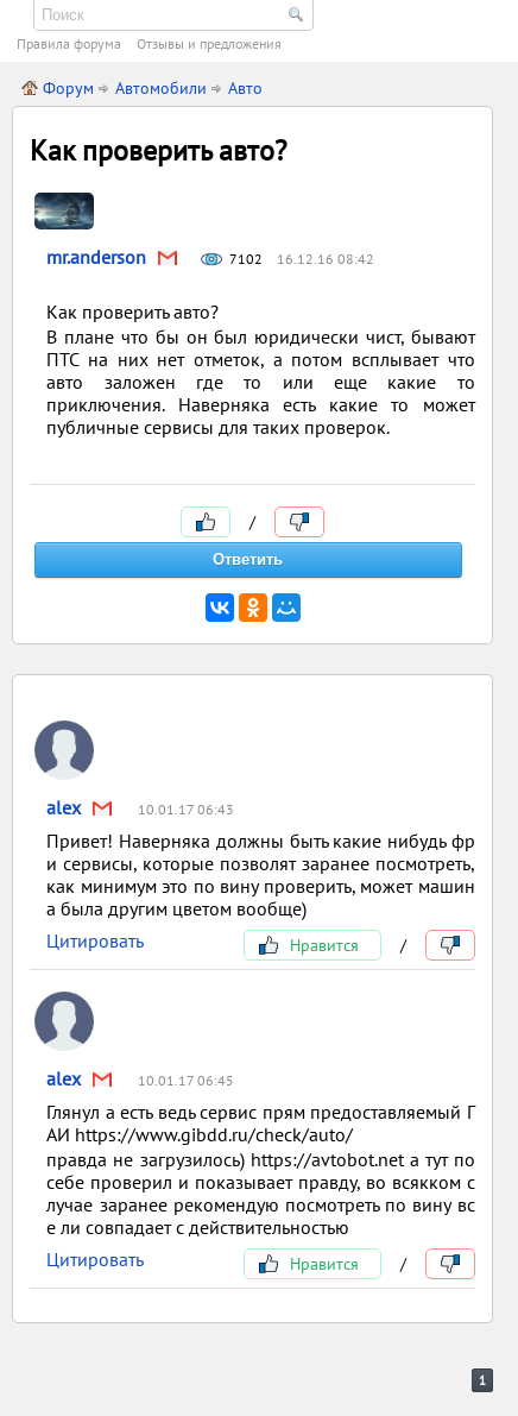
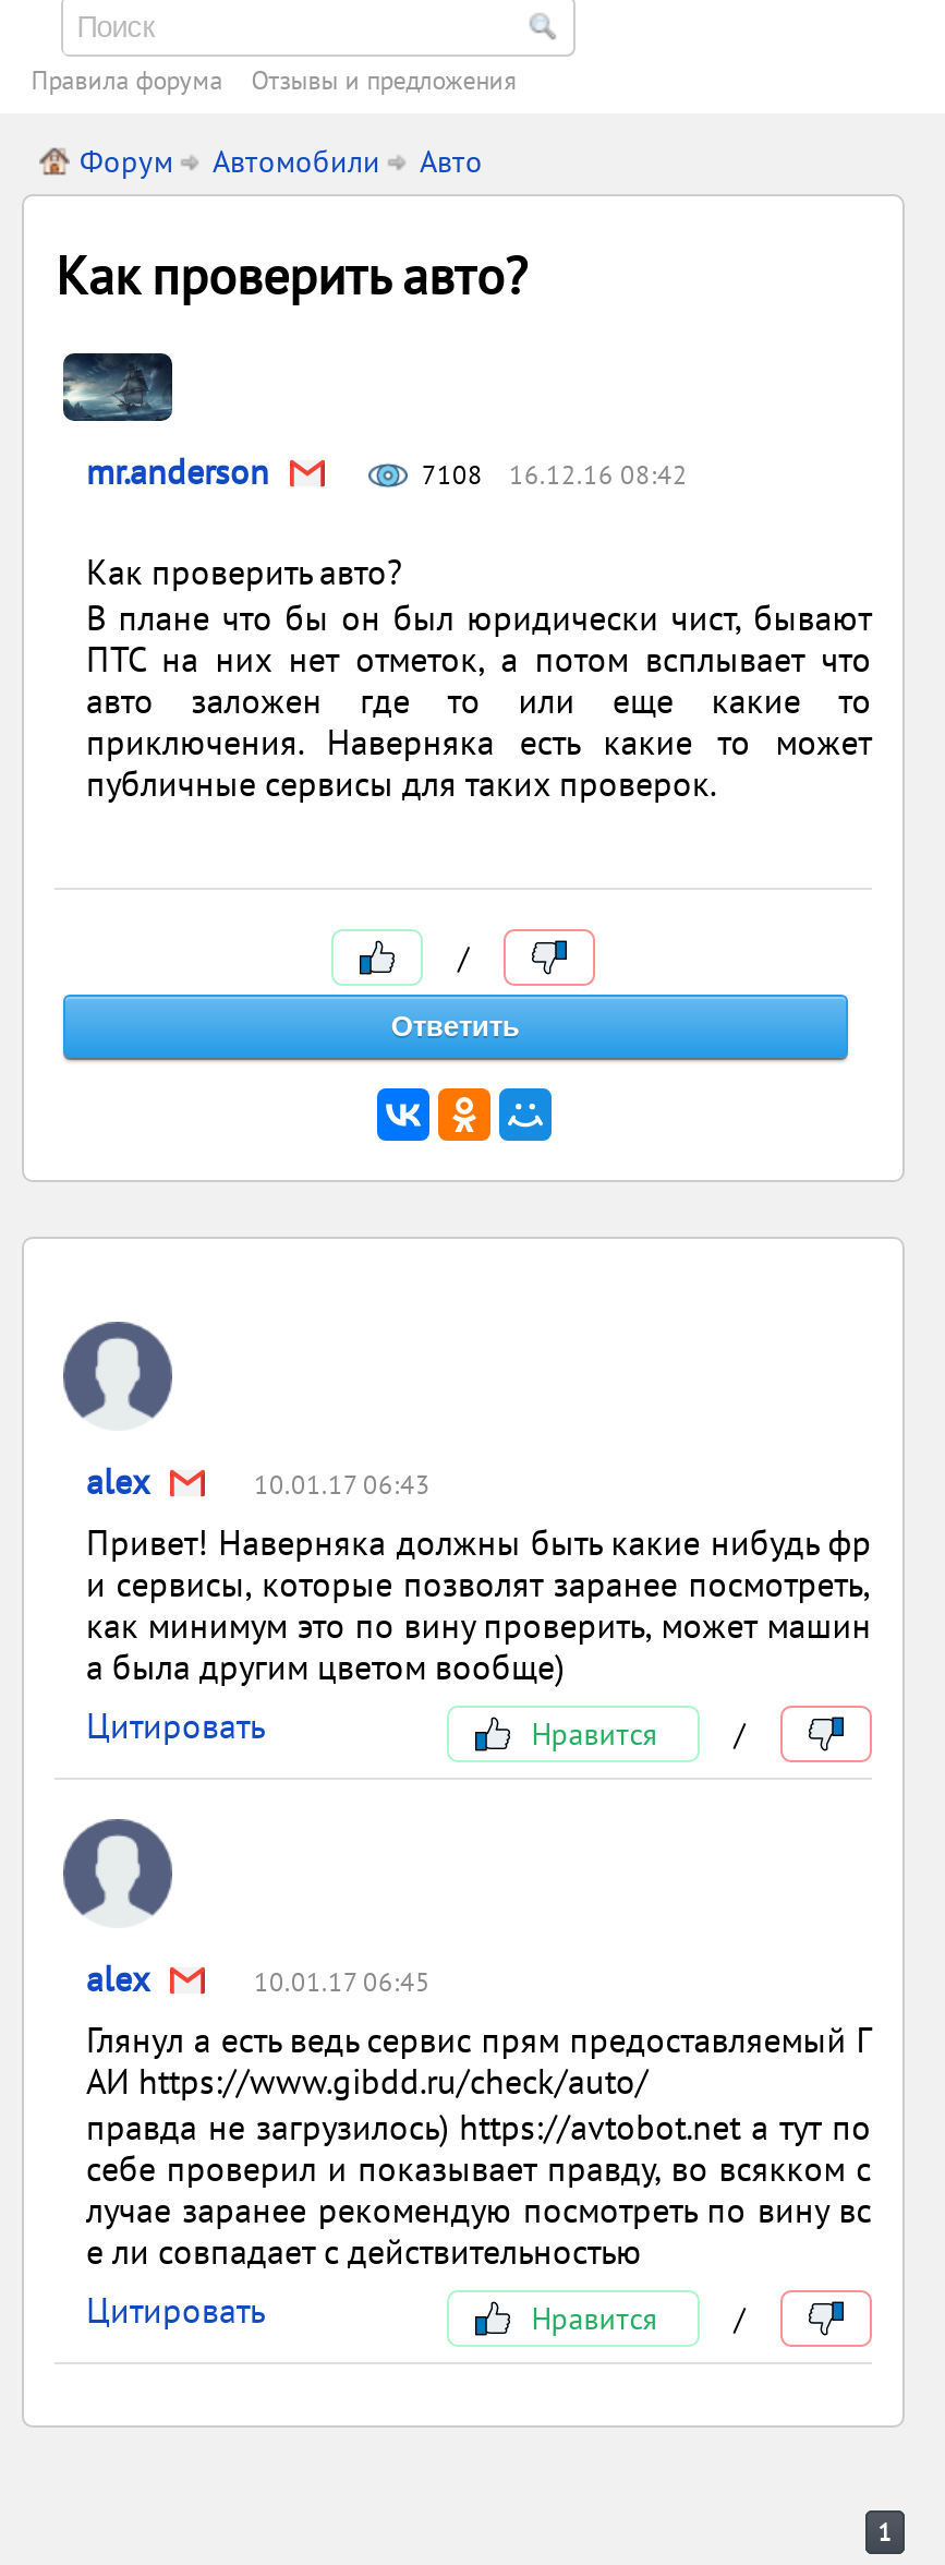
- 7102 16.12.16 08:42
+ 7108 16.12.16 08:42
